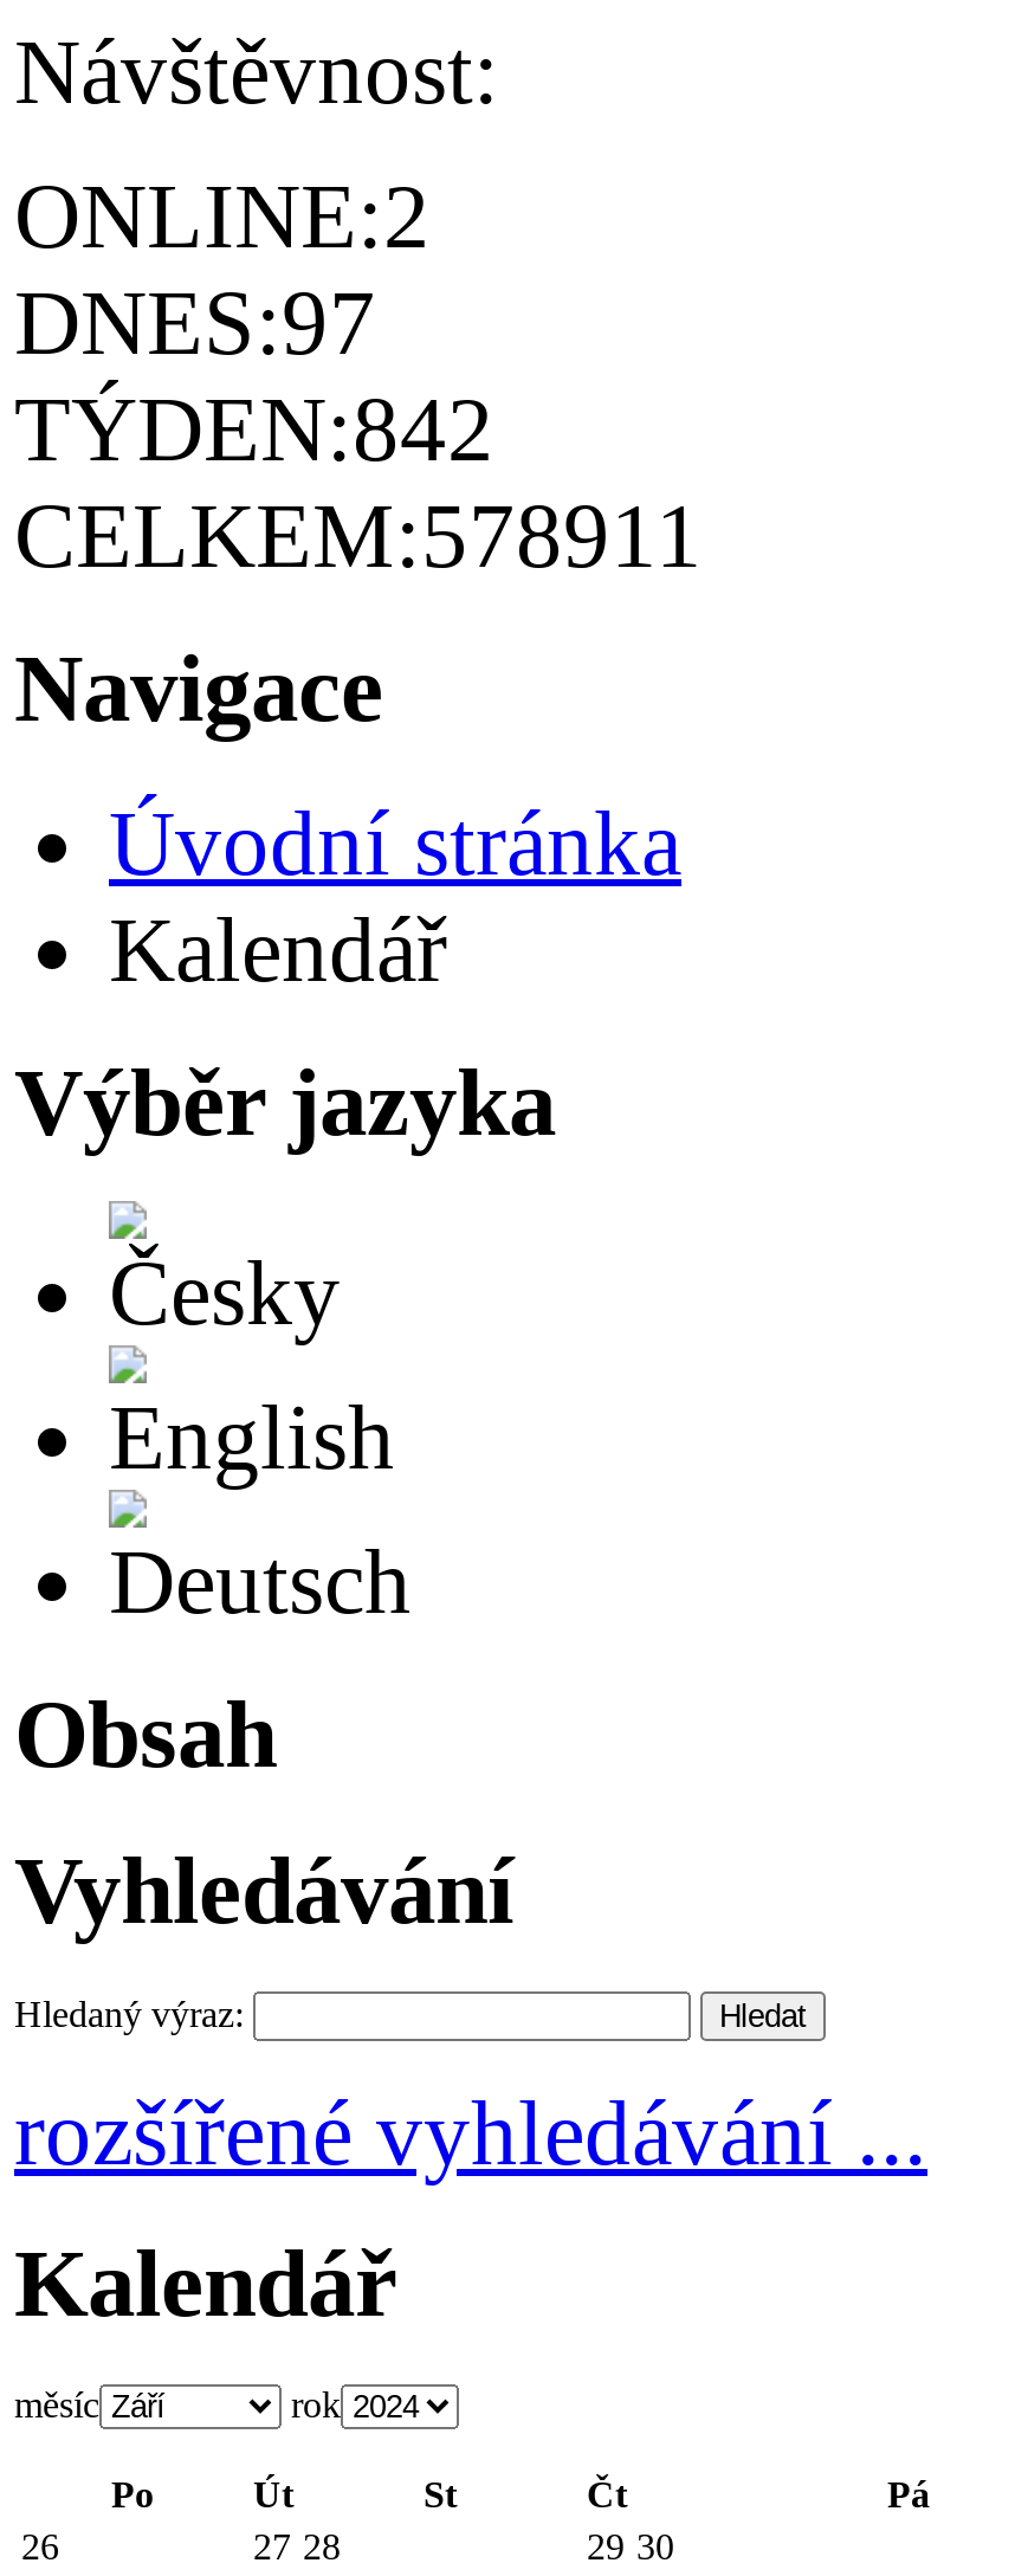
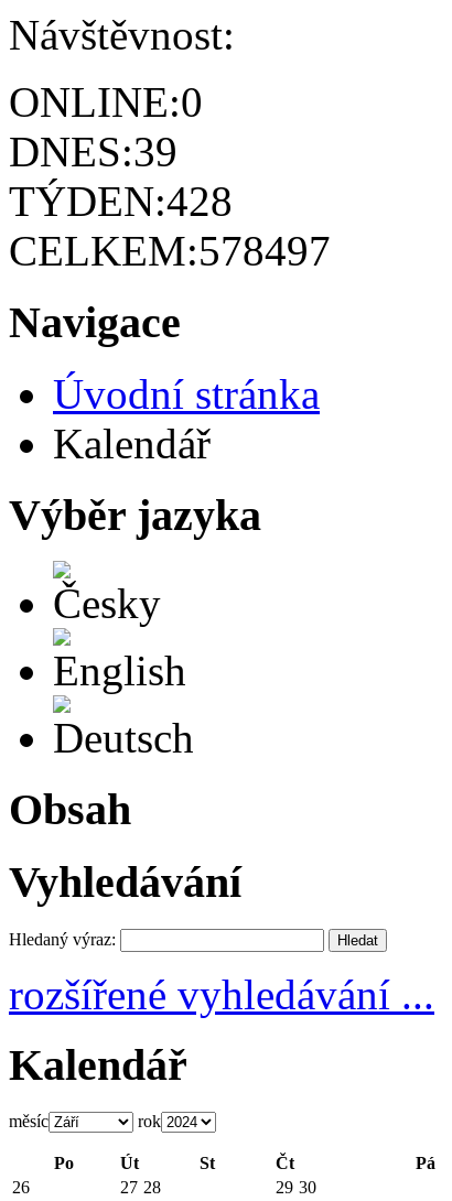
- ONLINE:2
+ ONLINE:0

- DNES:97
+ DNES:39

- TÝDEN:842
+ TÝDEN:428

- CELKEM:578911
+ CELKEM:578497
